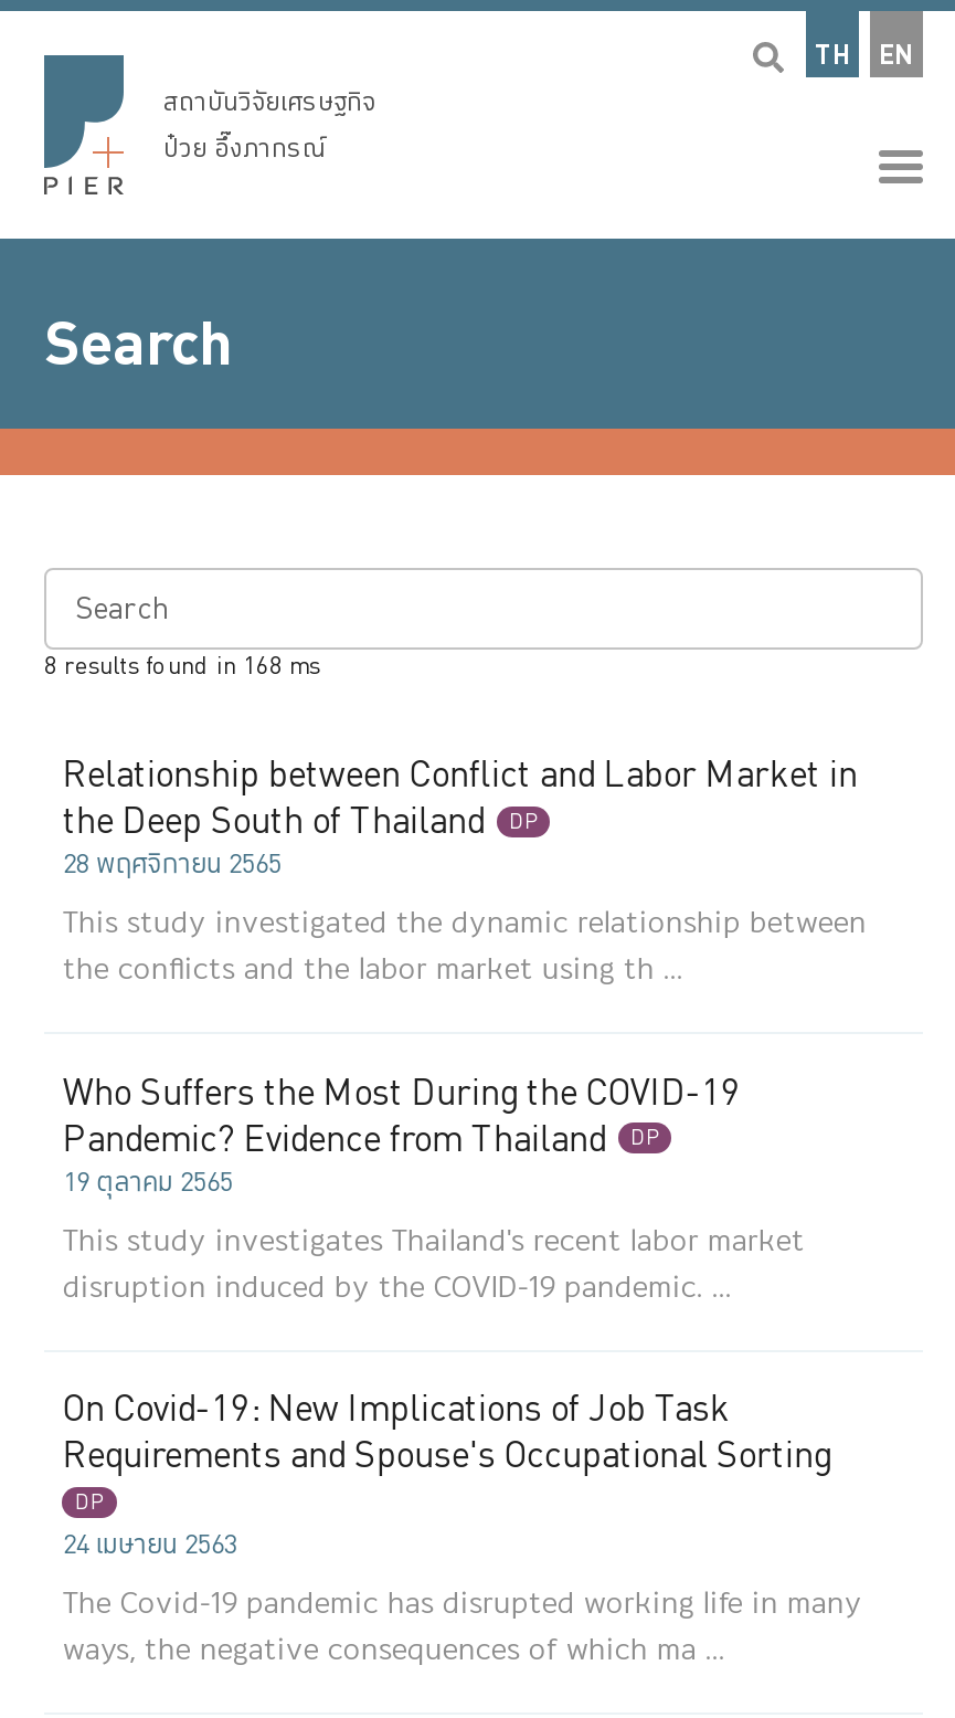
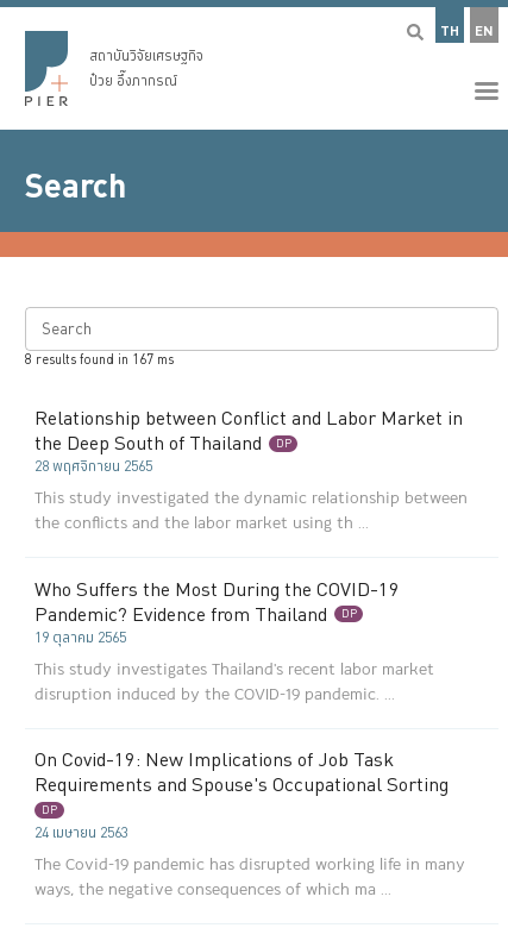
- 8 results found in 168 ms
+ 8 results found in 167 ms
